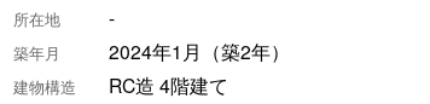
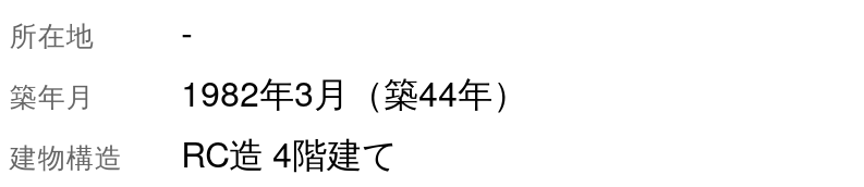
- 2024年1月（築2年）
+ 1982年3月（築44年）
